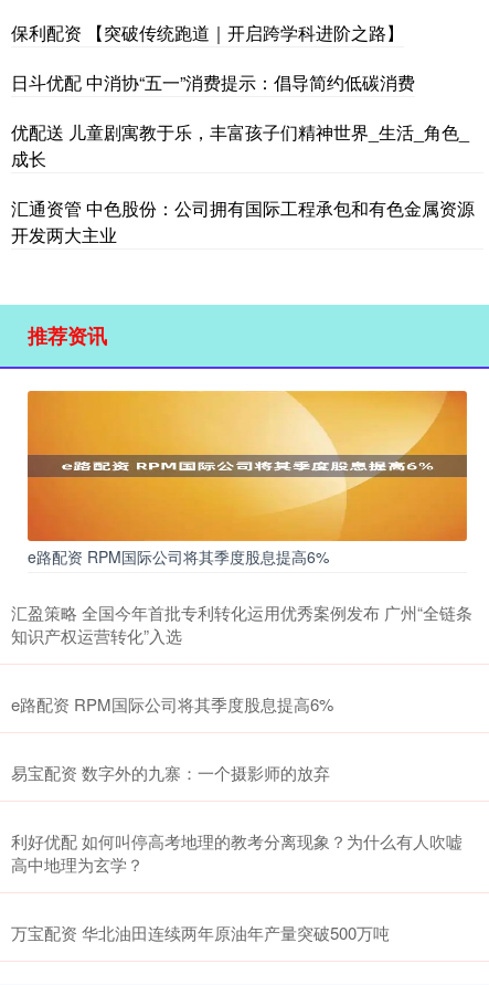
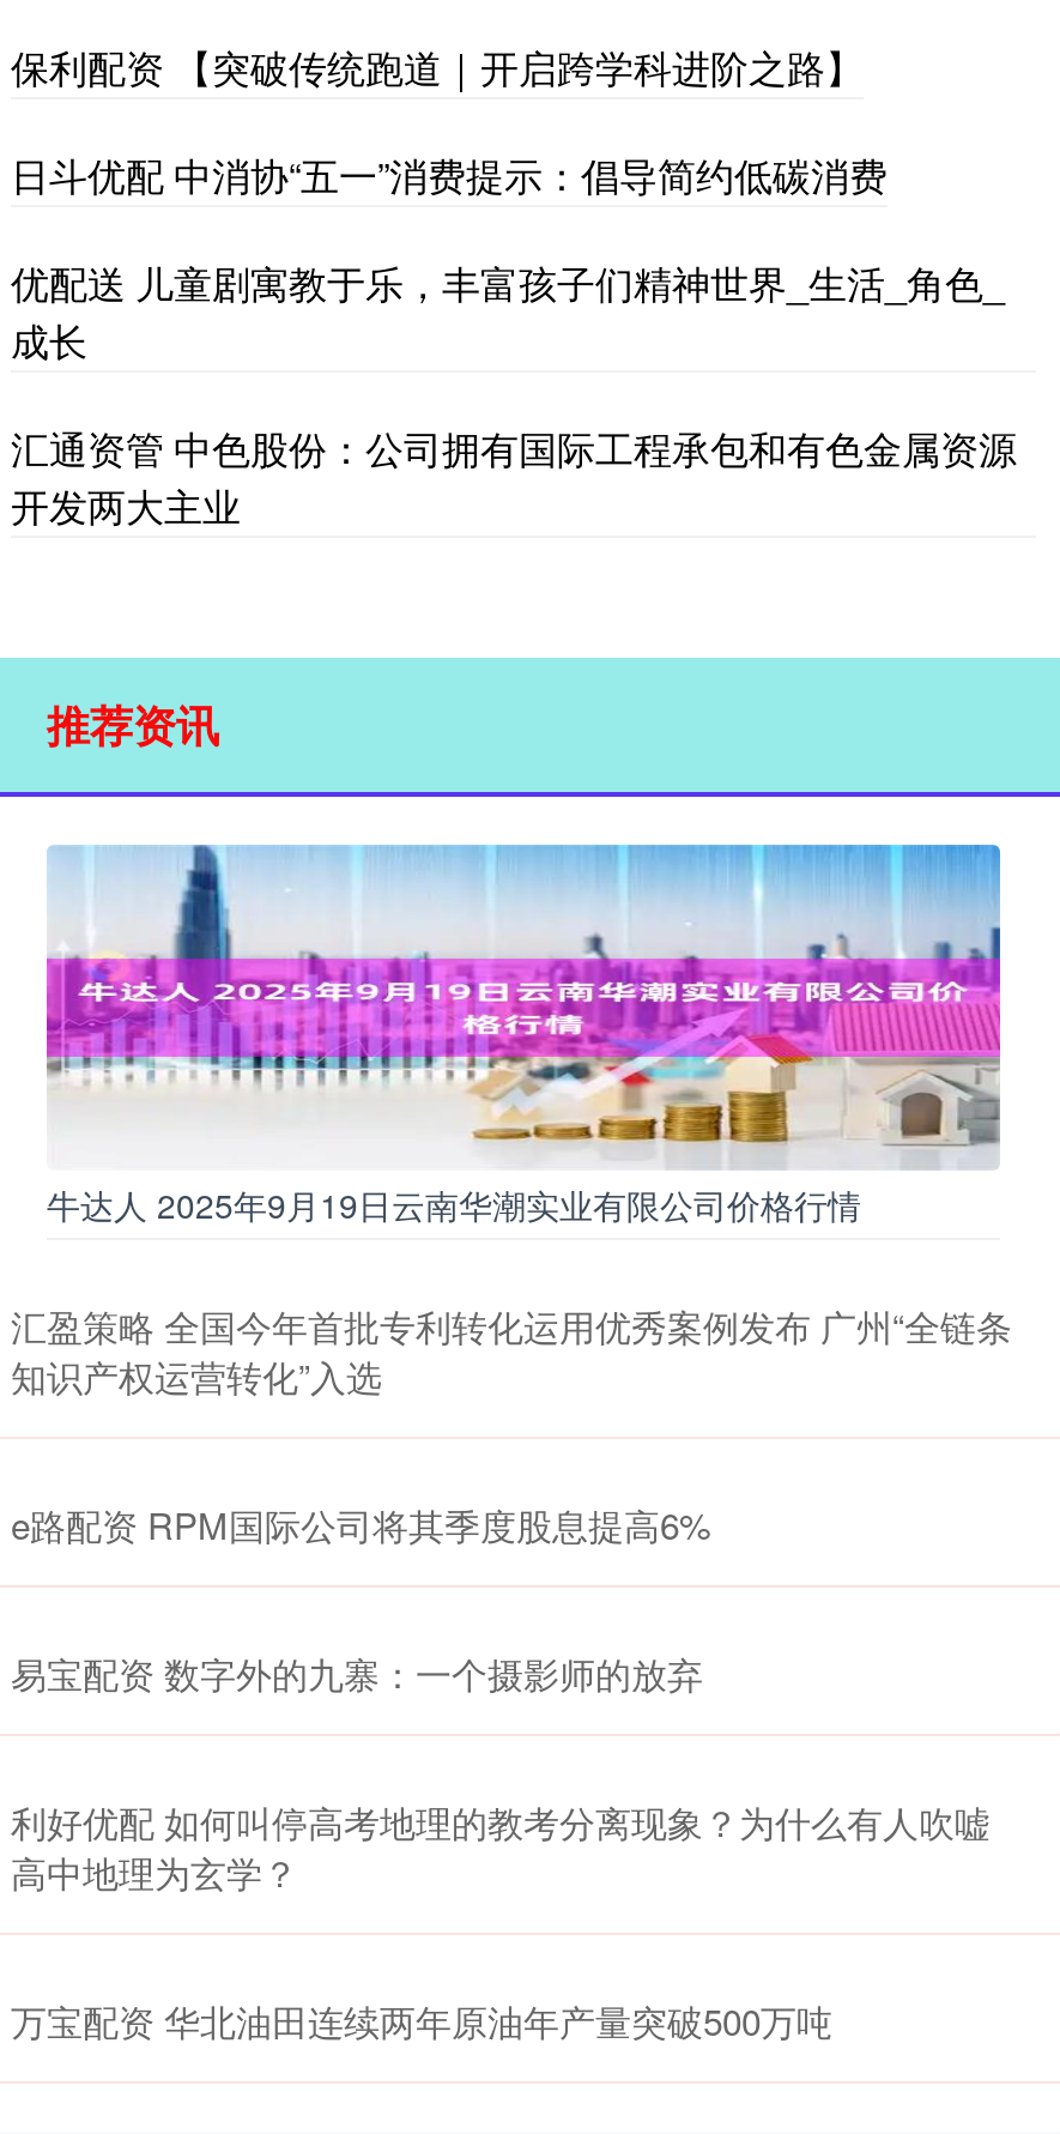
- [image]
- e路配资 RPM国际公司将其季度股息提高6%
+ [image]
+ 牛达人 2025年9月19日云南华潮实业有限公司价格行情
